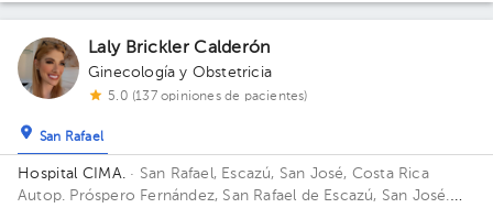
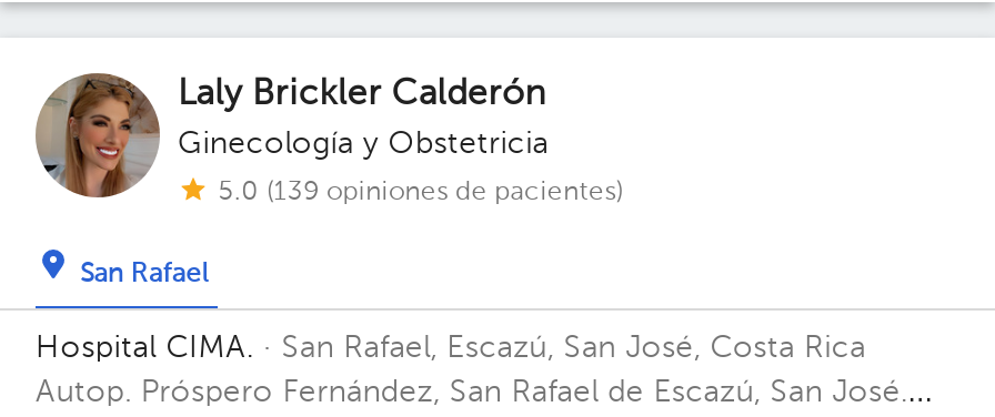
- 5.0 (137 opiniones de pacientes)
+ 5.0 (139 opiniones de pacientes)
